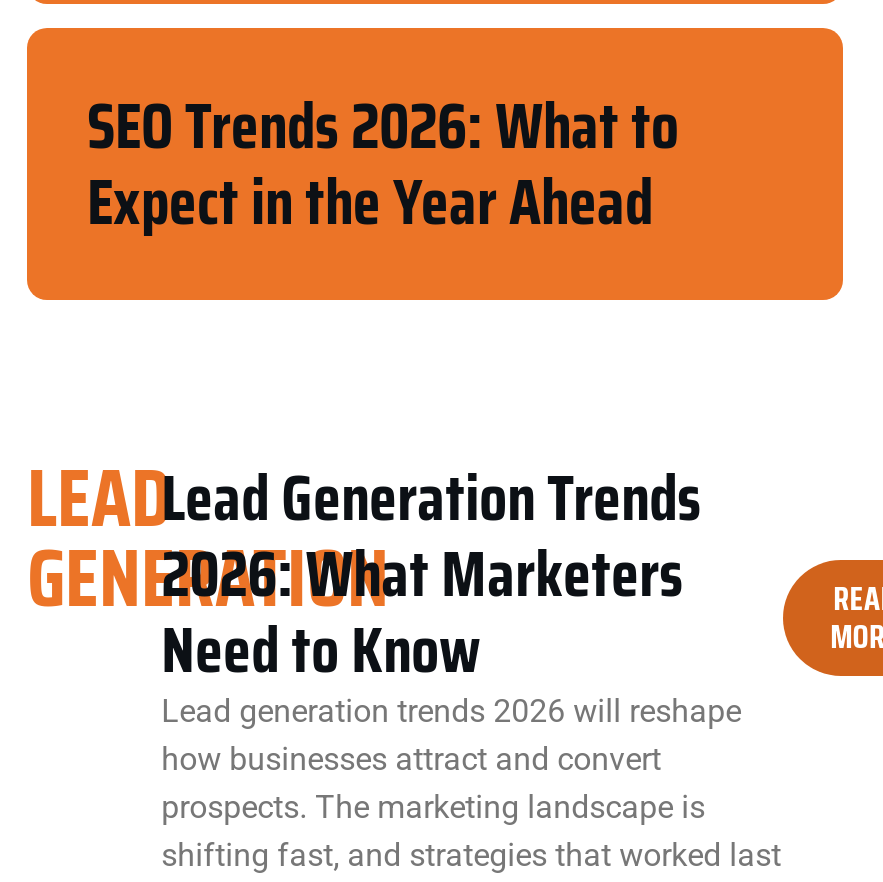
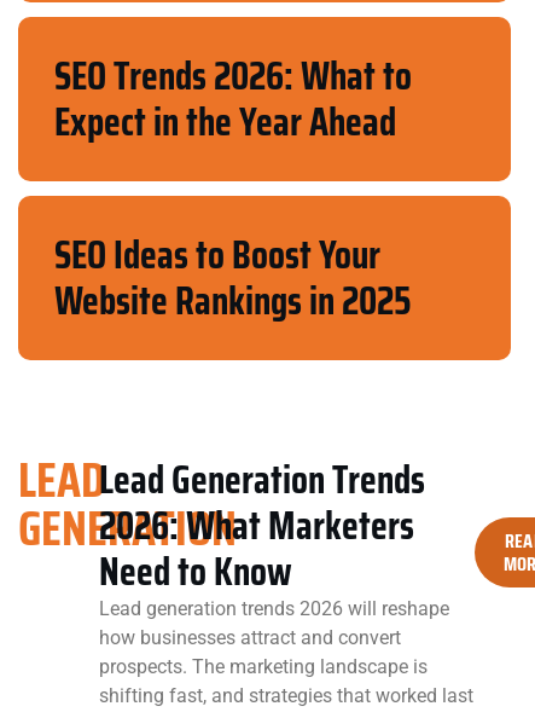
+ SEO Ideas to Boost Your
+ Website Rankings in 2025
